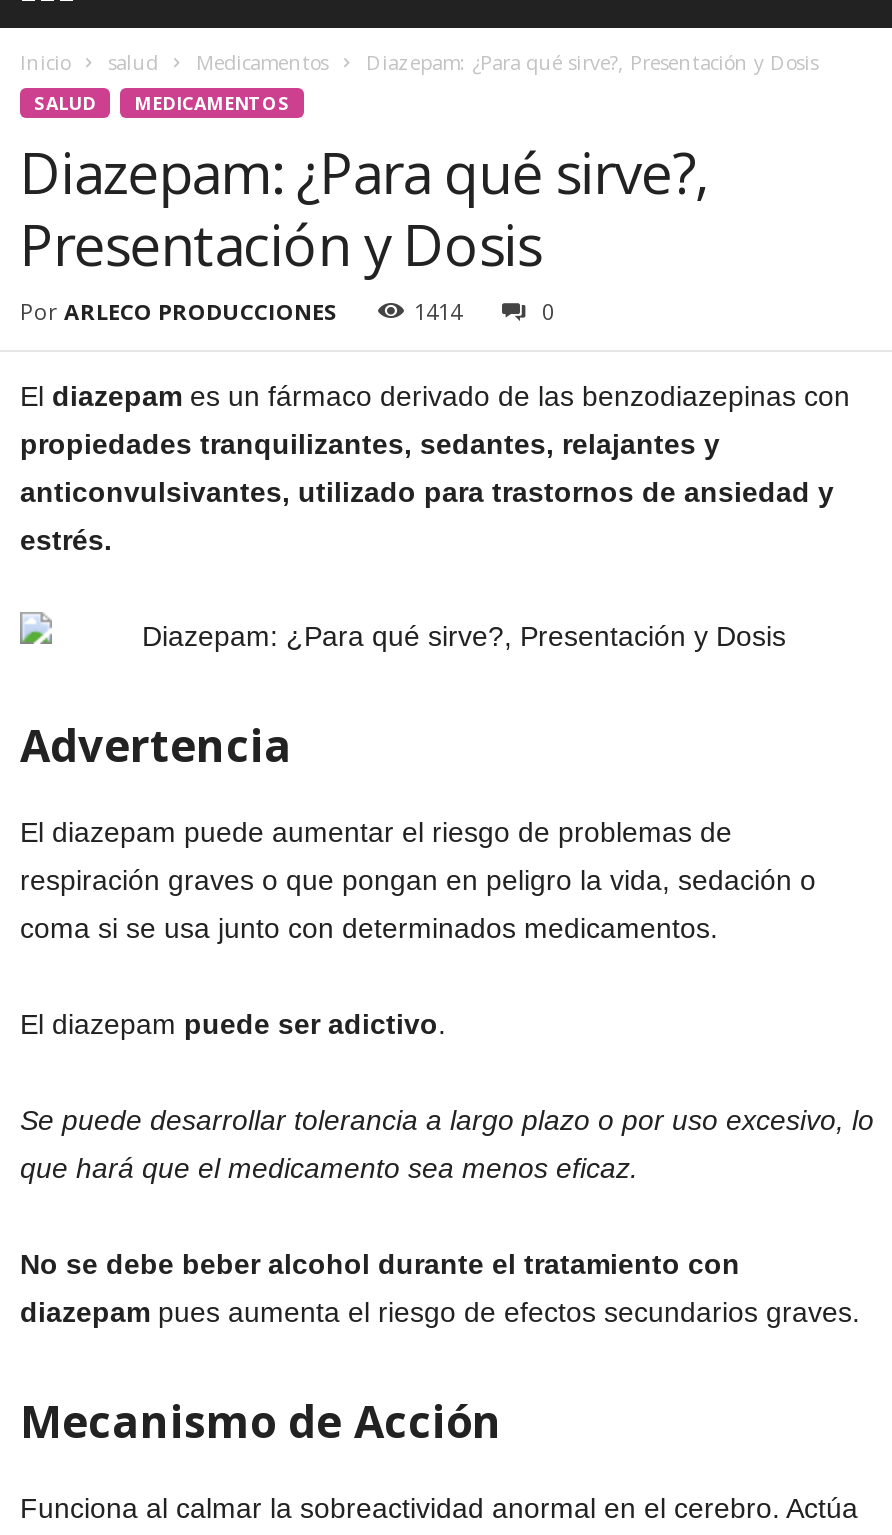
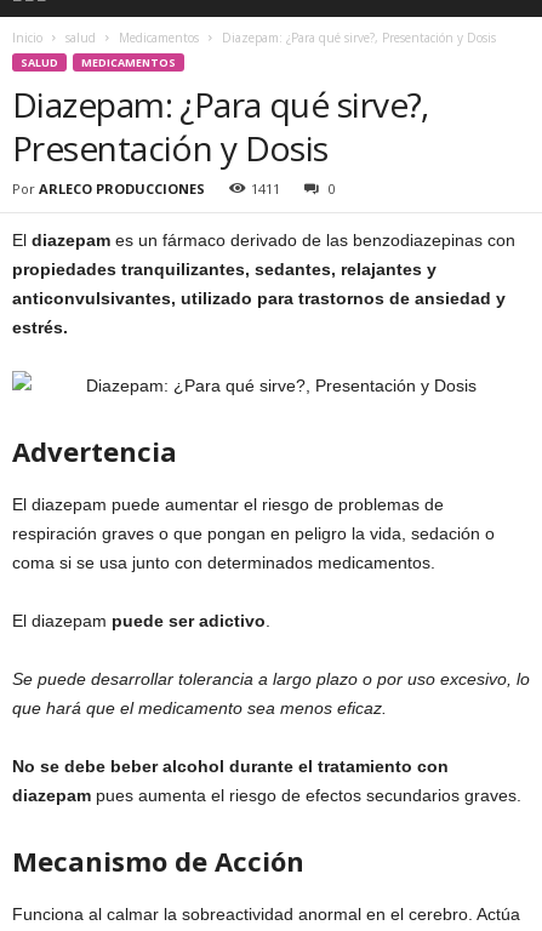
- 1414
+ 1411
